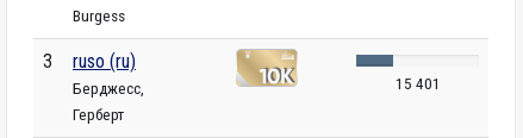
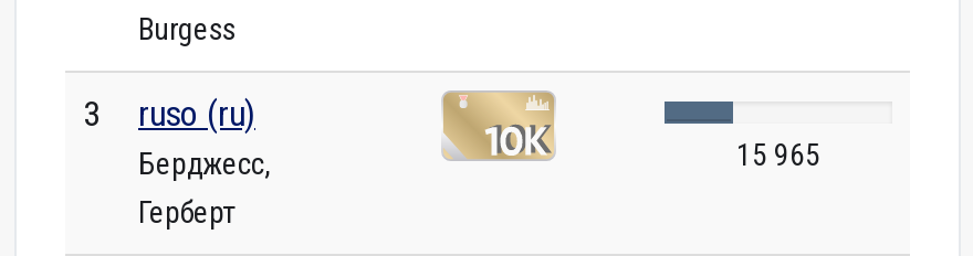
- 15 401
+ 15 965
